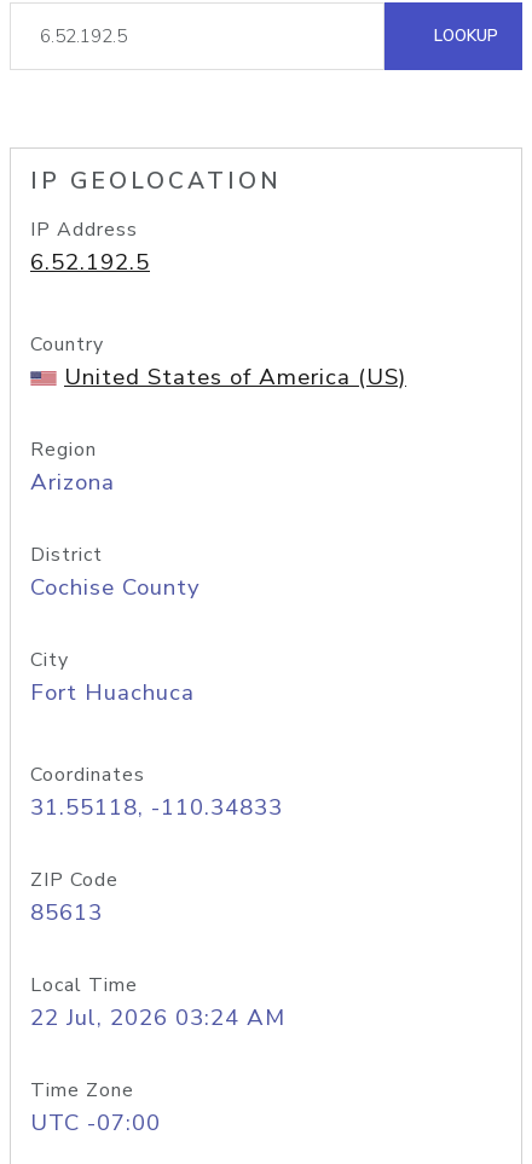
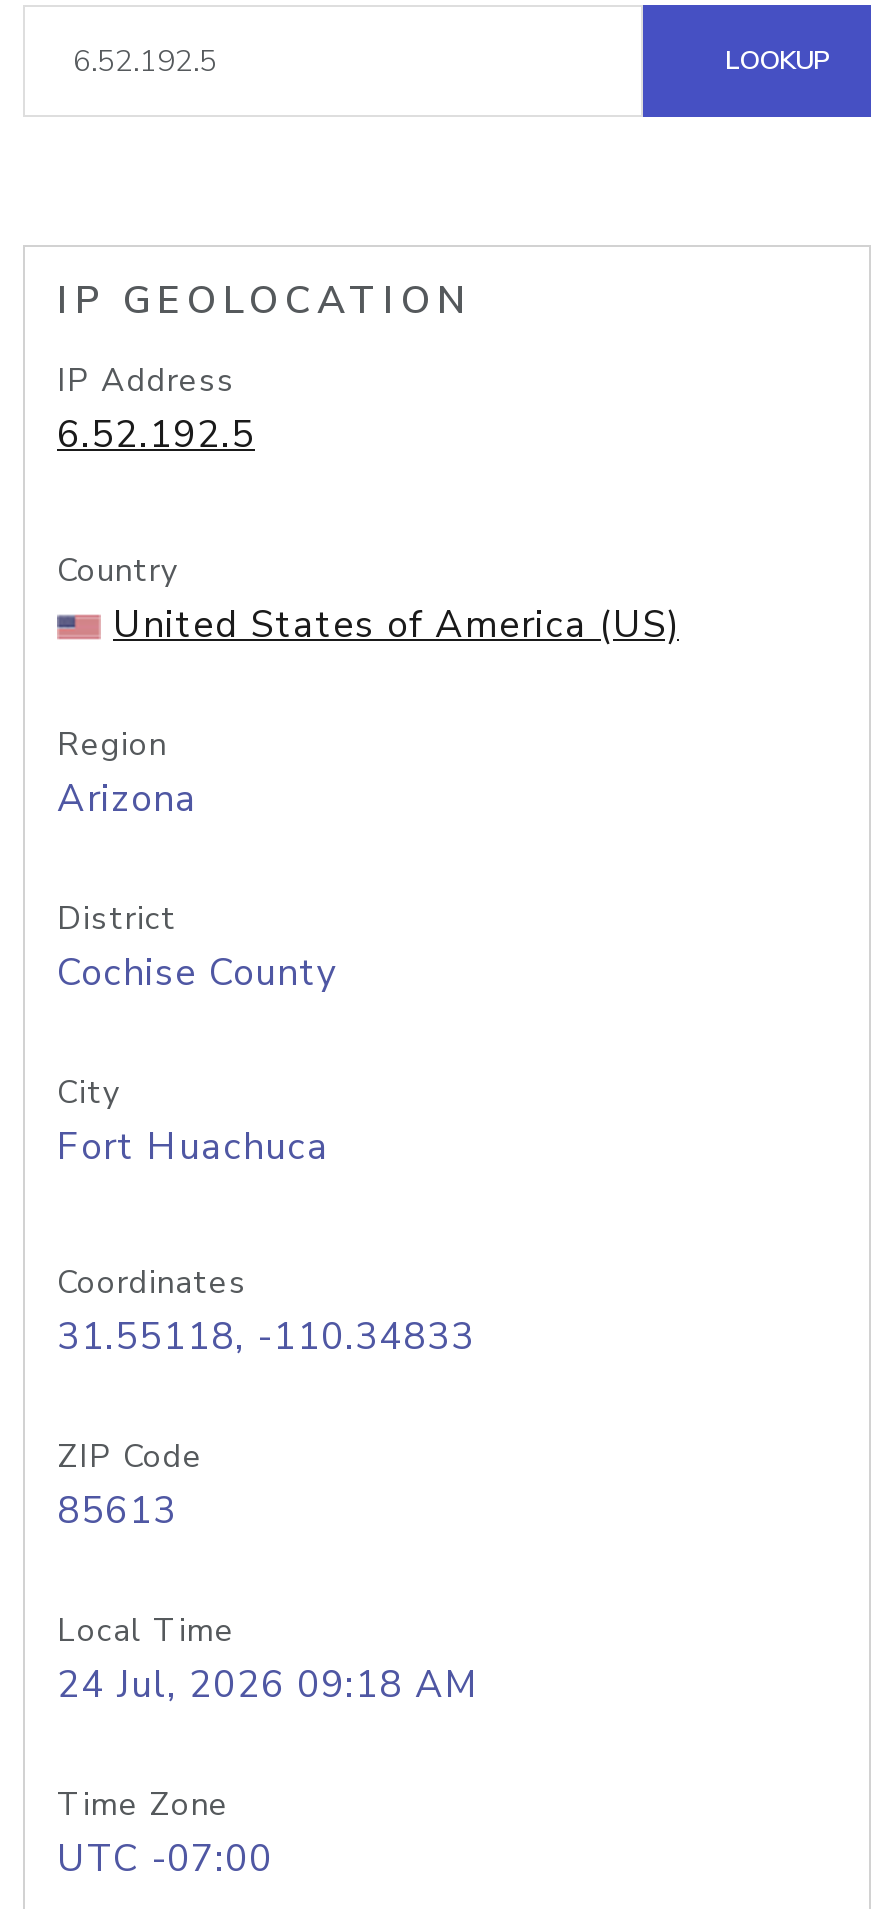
- 22 Jul, 2026 03:24 AM
+ 24 Jul, 2026 09:18 AM
